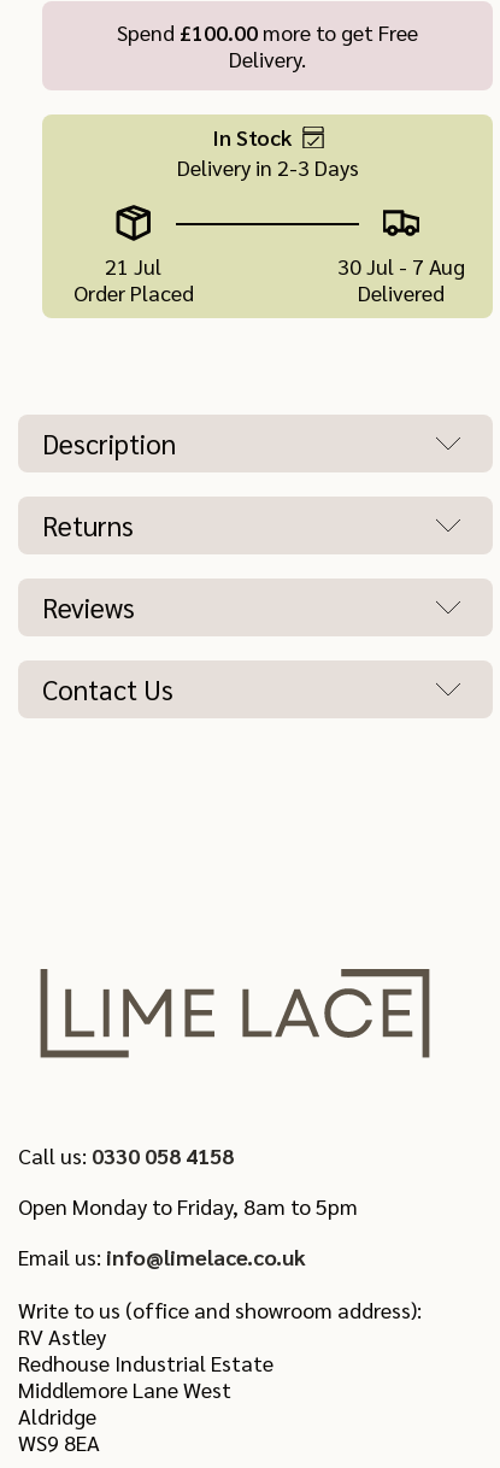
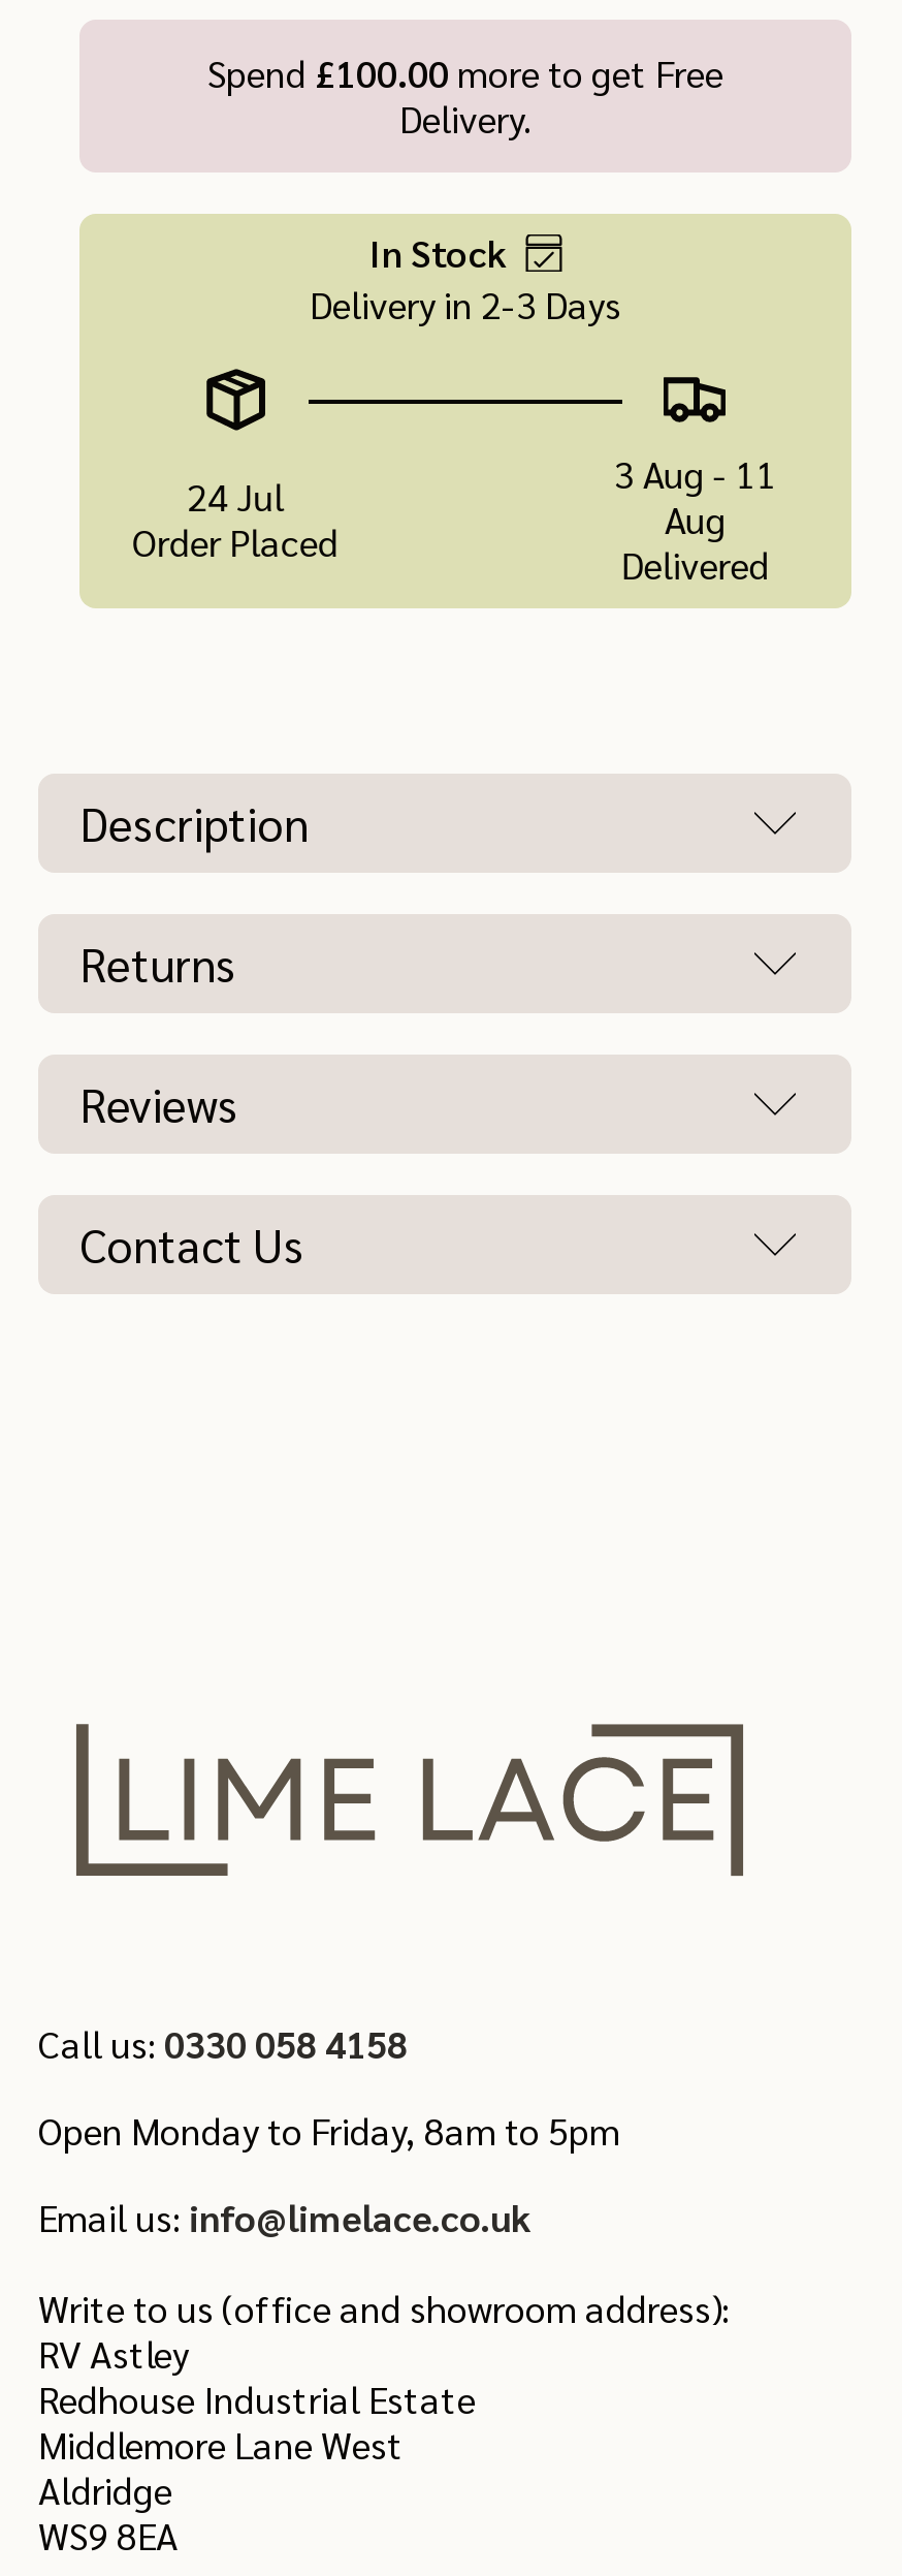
- 21 Jul
+ 24 Jul

- 30 Jul - 7 Aug
+ 3 Aug - 11
+ Aug
